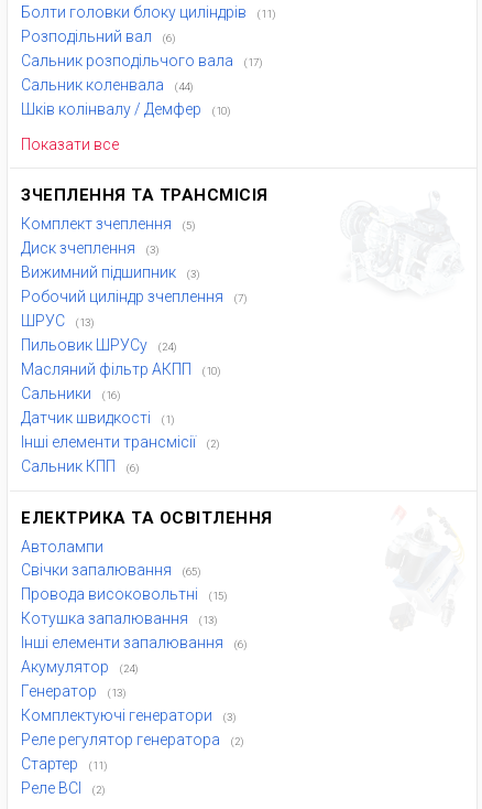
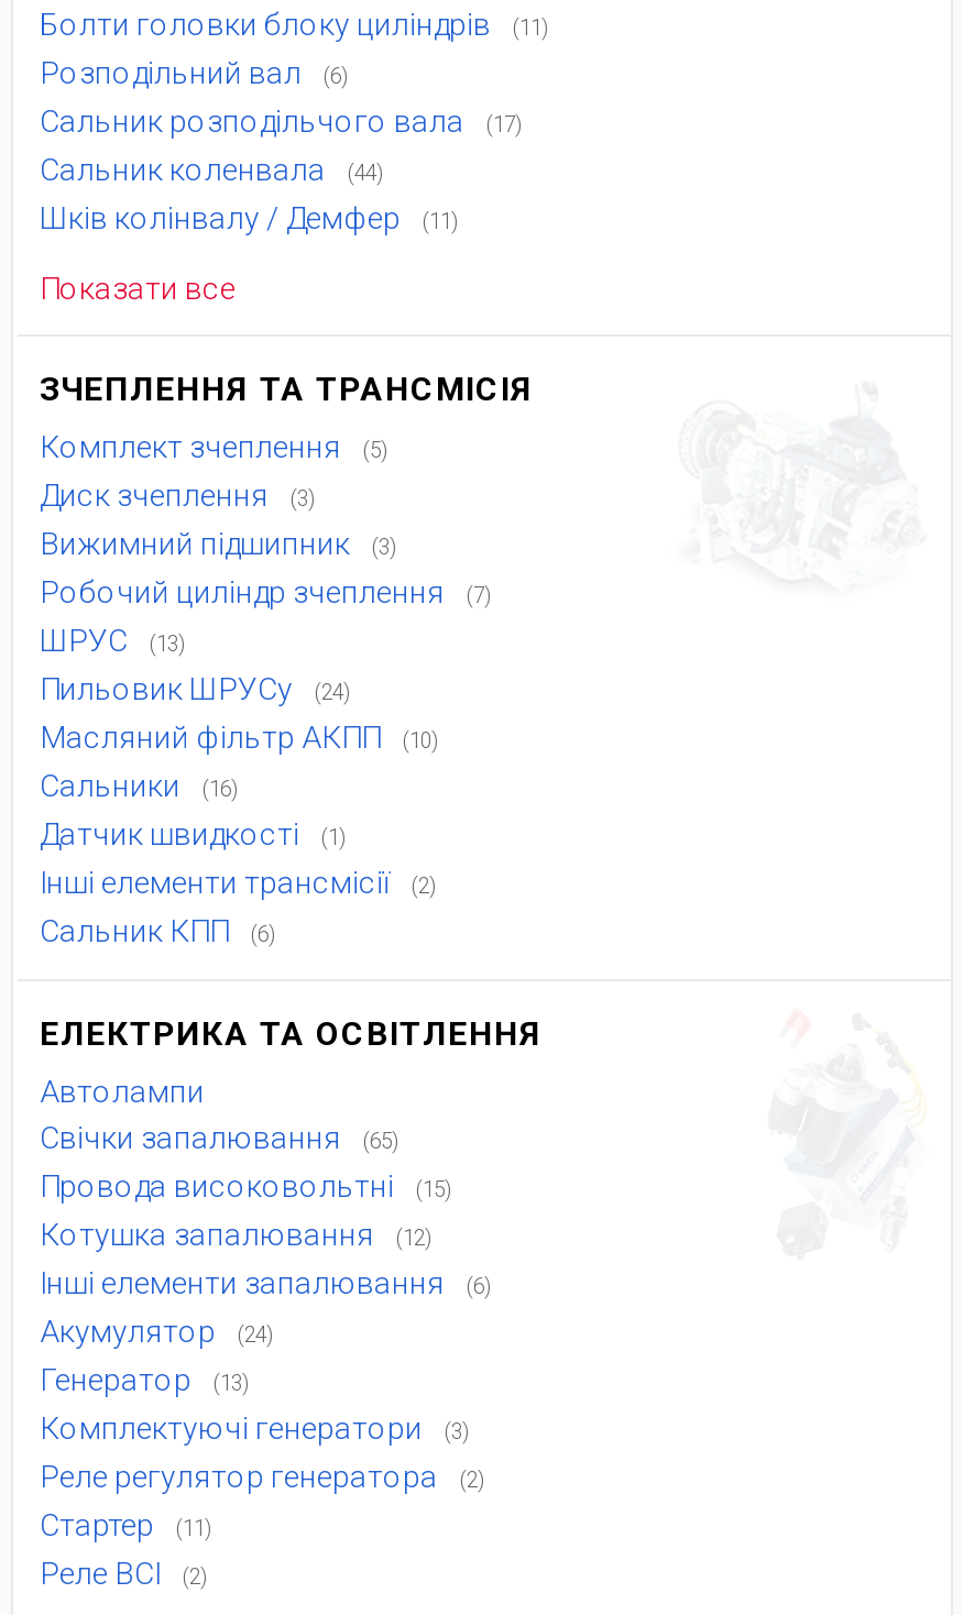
- Шків колінвалу / Демфер (10)
+ Шків колінвалу / Демфер (11)

- Котушка запалювання (13)
+ Котушка запалювання (12)
